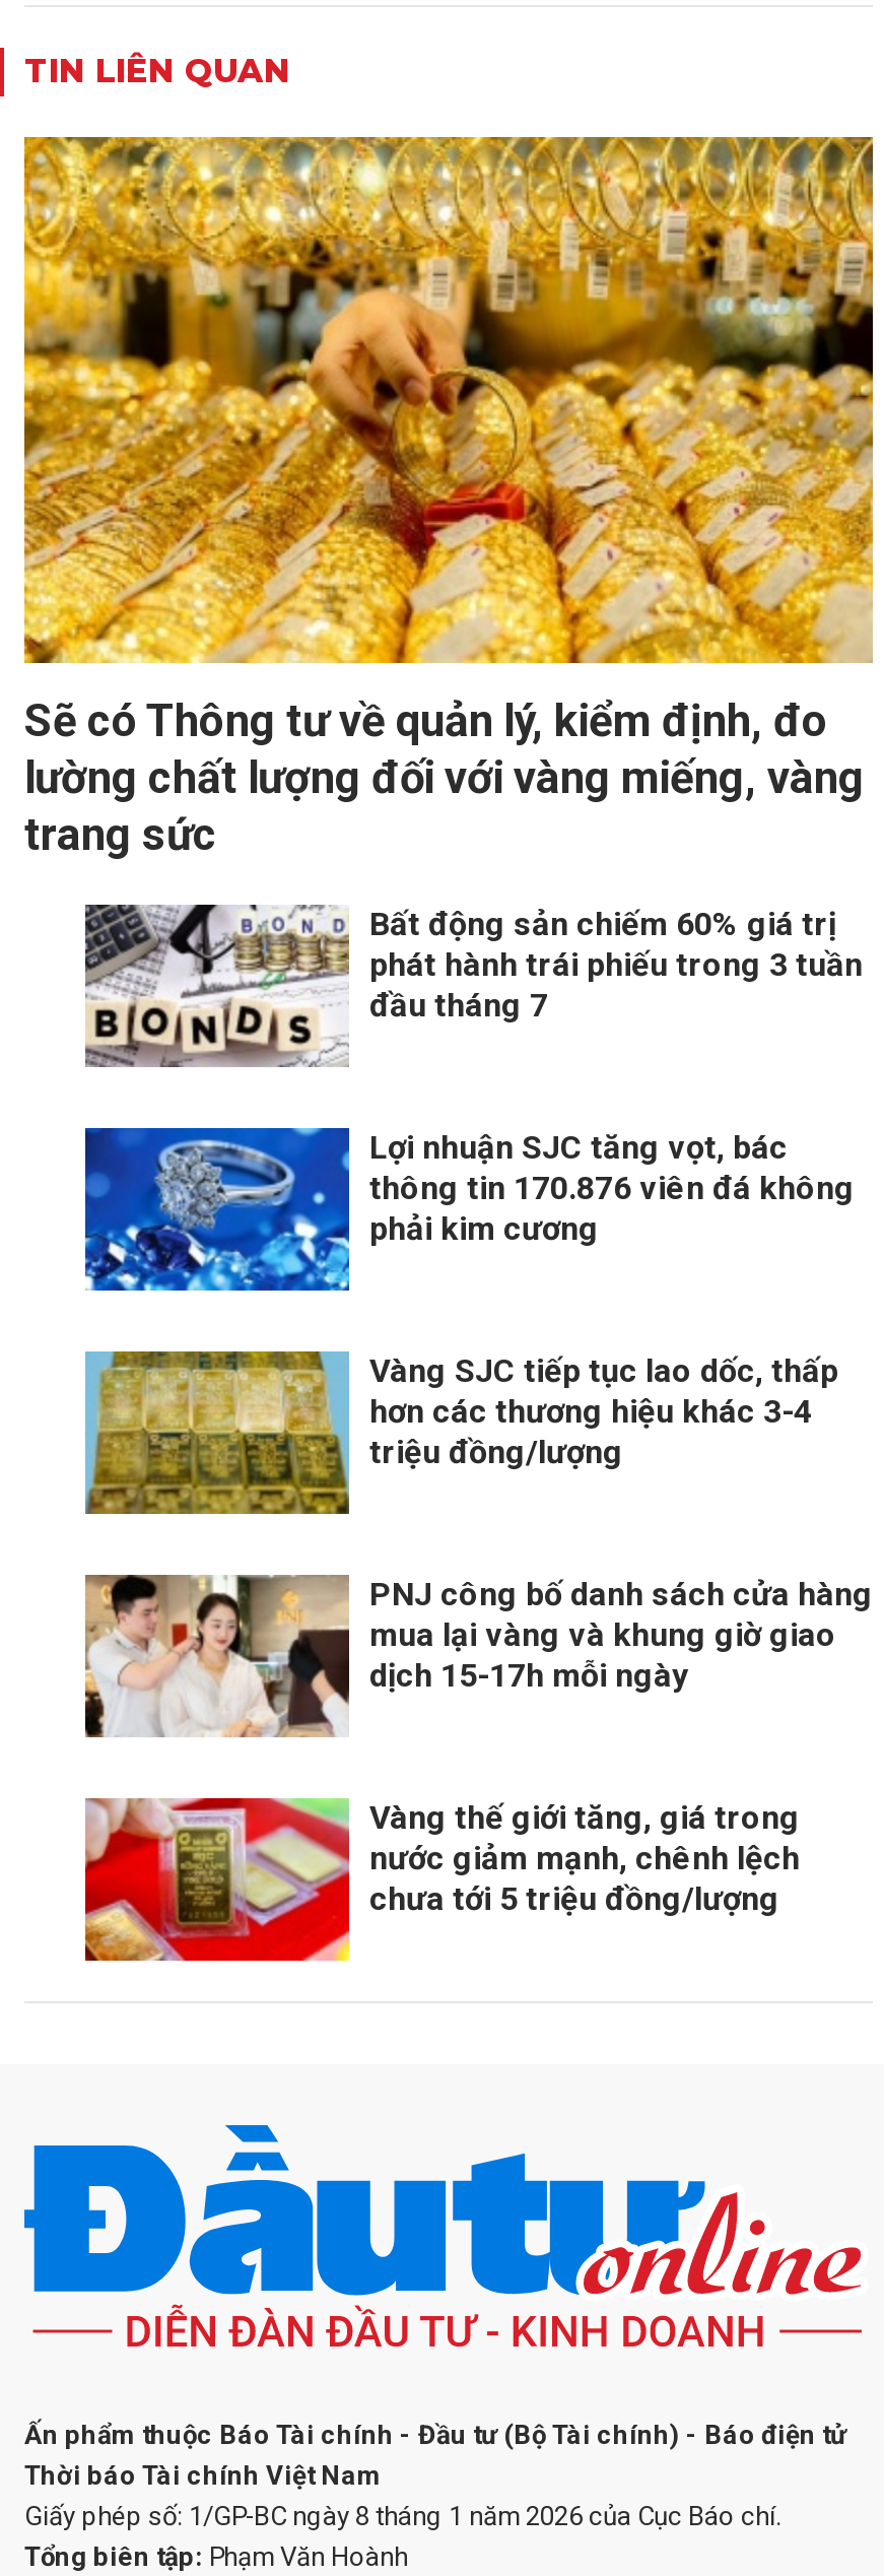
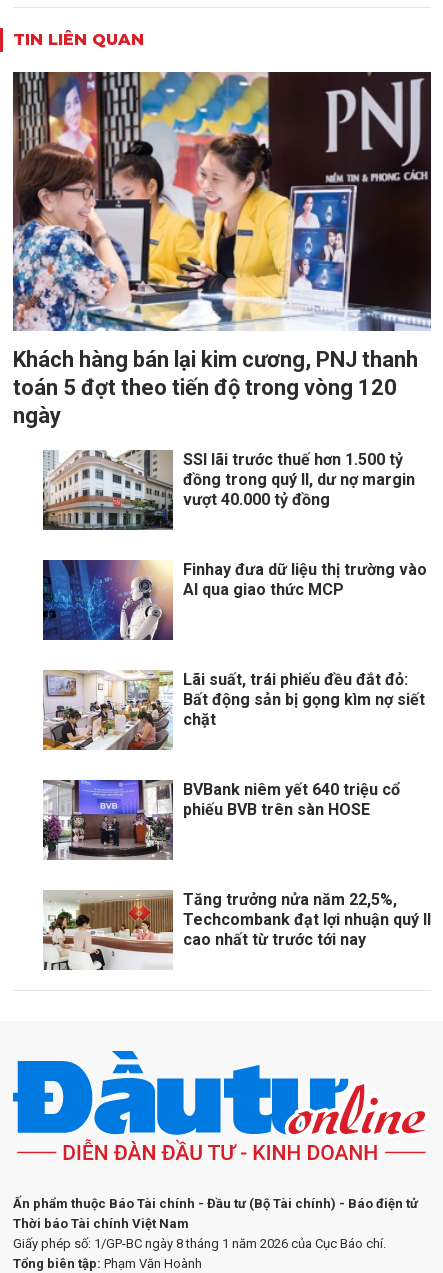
- [image]
- Sẽ có Thông tư về quản lý, kiểm định, đo
- lường chất lượng đối với vàng miếng, vàng
- trang sức
+ [image]
+ Khách hàng bán lại kim cương, PNJ thanh
+ toán 5 đợt theo tiến độ trong vòng 120
+ ngày

- [image]
- Bất động sản chiếm 60% giá trị
- phát hành trái phiếu trong 3 tuần
- đầu tháng 7
+ [image]
+ SSI lãi trước thuế hơn 1.500 tỷ
+ đồng trong quý II, dư nợ margin
+ vượt 40.000 tỷ đồng

- [image]
- Lợi nhuận SJC tăng vọt, bác
- thông tin 170.876 viên đá không
- phải kim cương
+ [image]
+ Finhay đưa dữ liệu thị trường vào
+ AI qua giao thức MCP

- [image]
- Vàng SJC tiếp tục lao dốc, thấp
- hơn các thương hiệu khác 3-4
- triệu đồng/lượng
+ [image]
+ Lãi suất, trái phiếu đều đắt đỏ:
+ Bất động sản bị gọng kìm nợ siết
+ chặt

- [image]
- PNJ công bố danh sách cửa hàng
- mua lại vàng và khung giờ giao
- dịch 15-17h mỗi ngày
+ [image]
+ BVBank niêm yết 640 triệu cổ
+ phiếu BVB trên sàn HOSE

- [image]
- Vàng thế giới tăng, giá trong
- nước giảm mạnh, chênh lệch
- chưa tới 5 triệu đồng/lượng
+ [image]
+ Tăng trưởng nửa năm 22,5%,
+ Techcombank đạt lợi nhuận quý II
+ cao nhất từ trước tới nay
